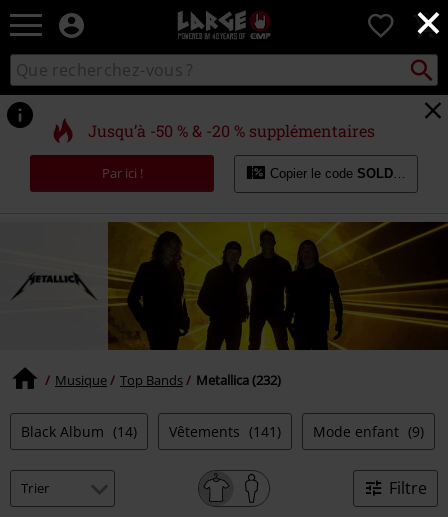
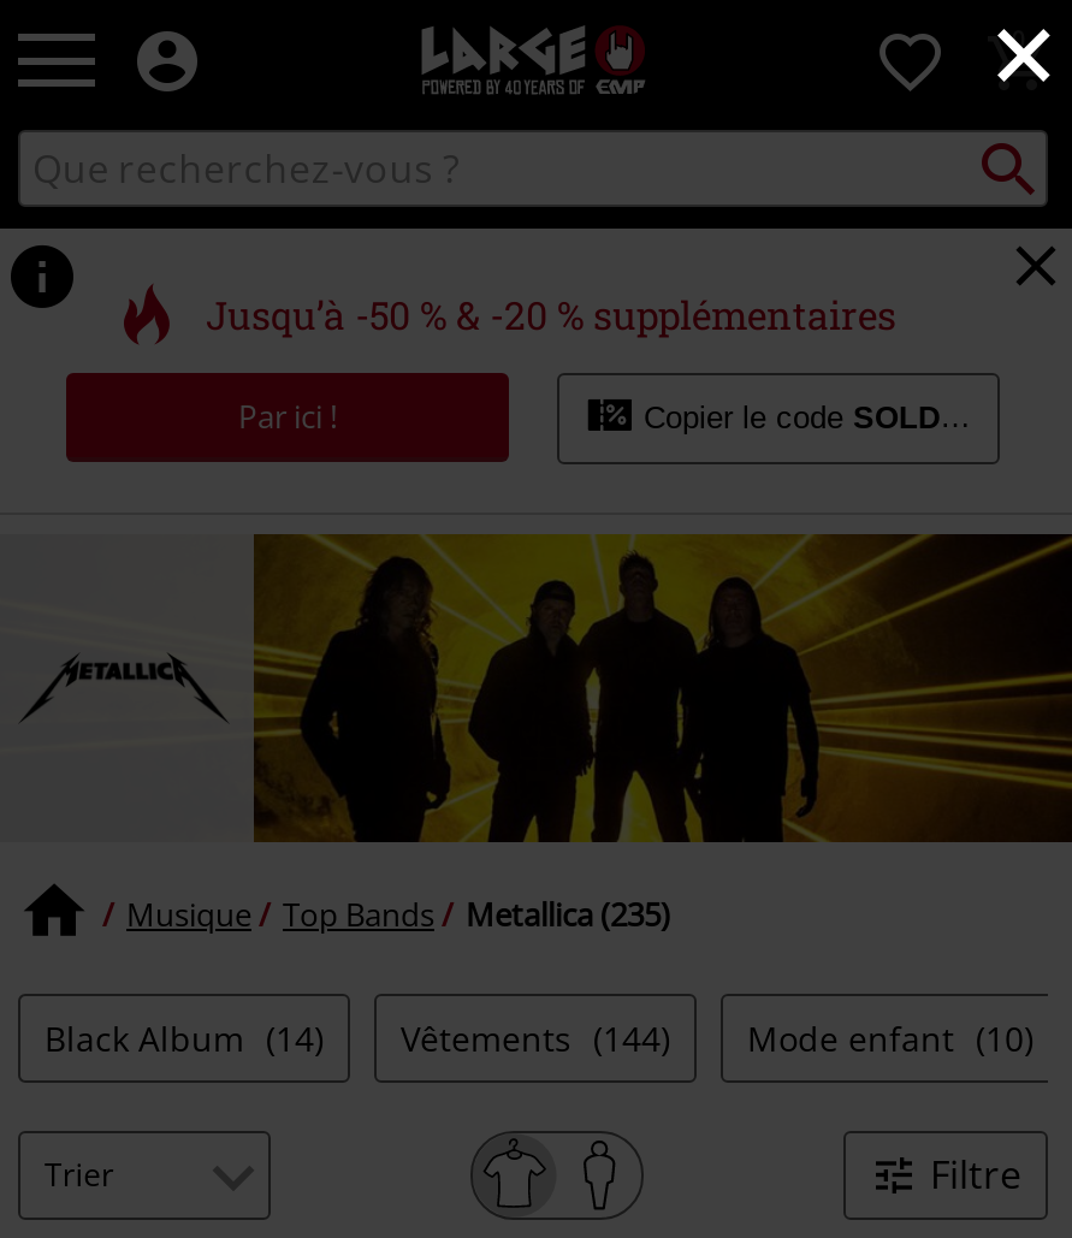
- Musique Top Bands Metallica (232)
+ Musique Top Bands Metallica (235)

- Vêtements (141)
+ Vêtements (144)

- Mode enfant (9)
+ Mode enfant (10)
